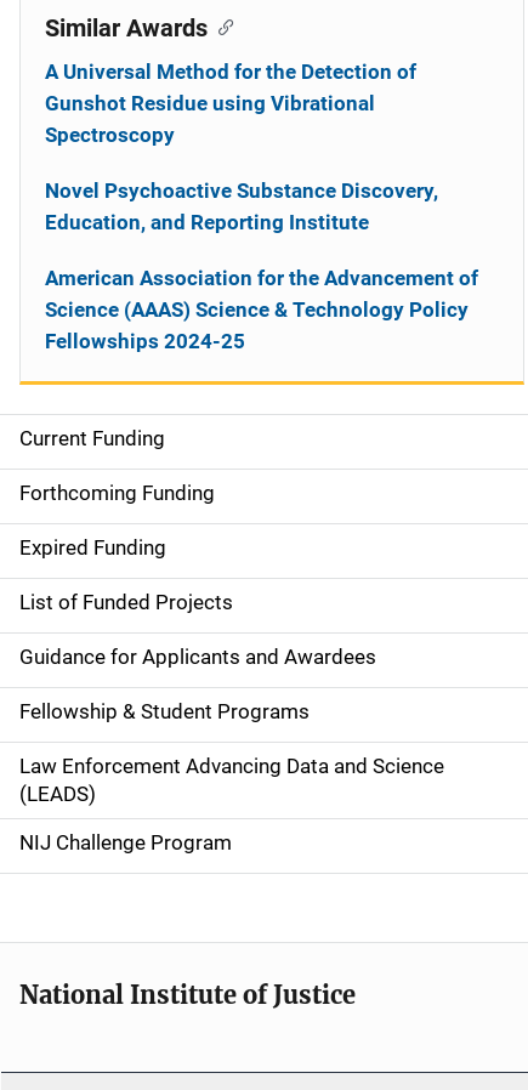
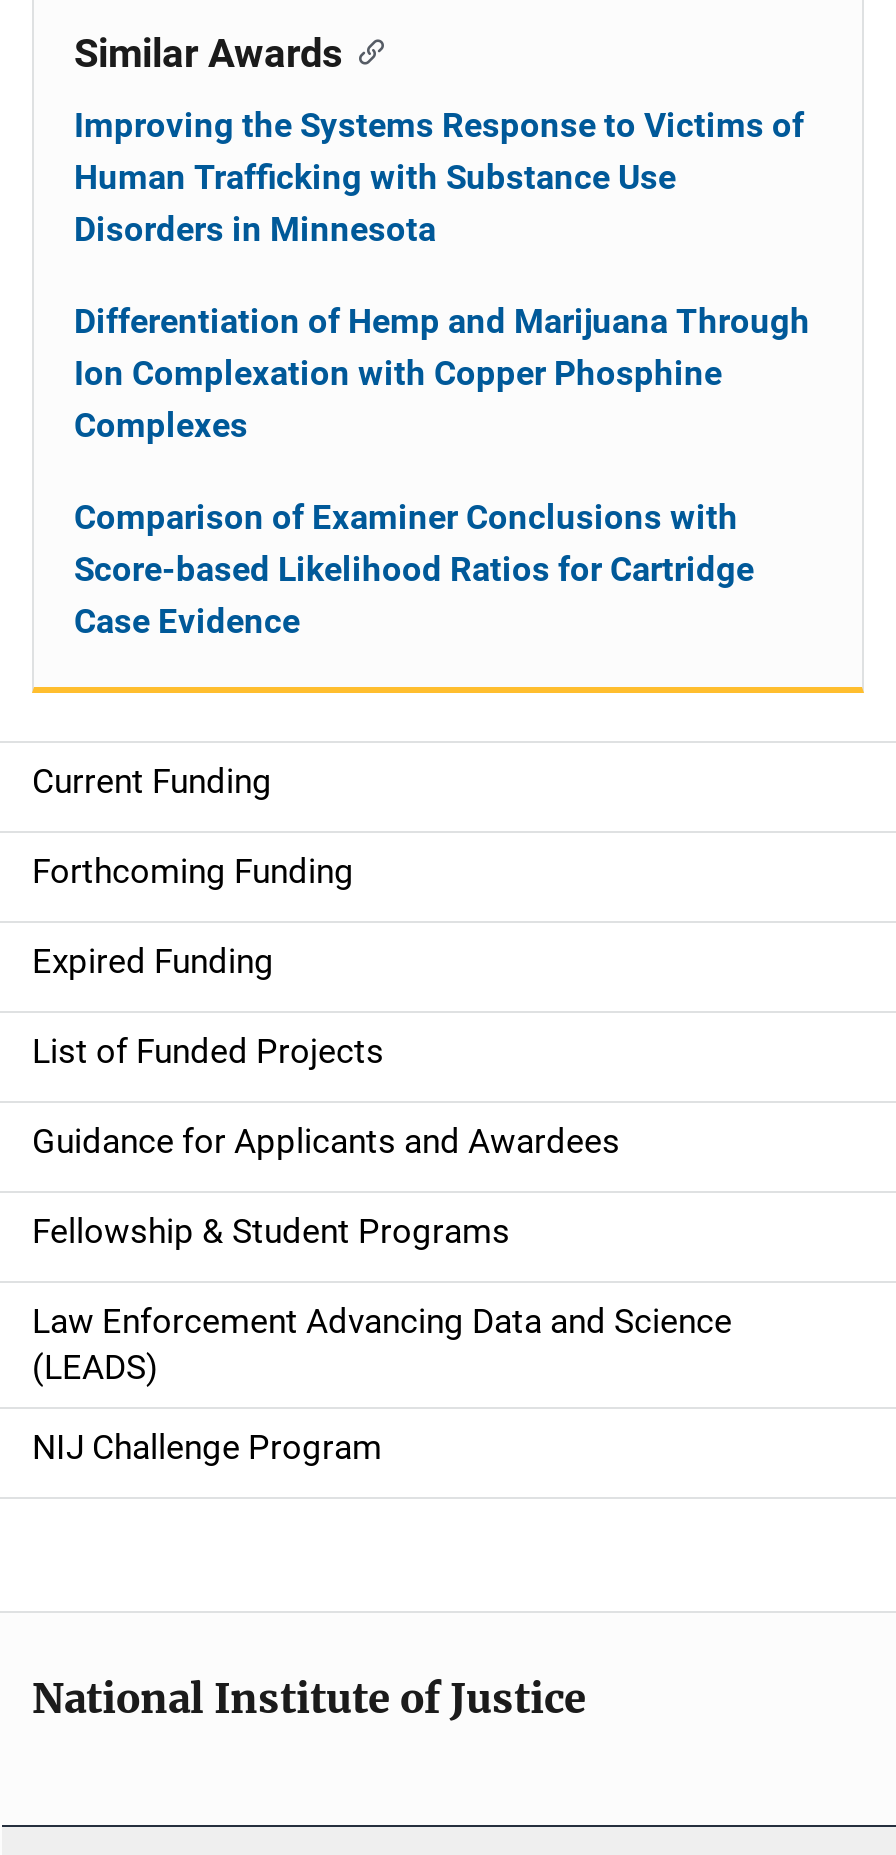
- A Universal Method for the Detection of
- Gunshot Residue using Vibrational
- Spectroscopy
+ Improving the Systems Response to Victims of
+ Human Trafficking with Substance Use
+ Disorders in Minnesota

- Novel Psychoactive Substance Discovery,
- Education, and Reporting Institute
+ Differentiation of Hemp and Marijuana Through
+ Ion Complexation with Copper Phosphine
+ Complexes

- American Association for the Advancement of
- Science (AAAS) Science & Technology Policy
- Fellowships 2024-25
+ Comparison of Examiner Conclusions with
+ Score-based Likelihood Ratios for Cartridge
+ Case Evidence
